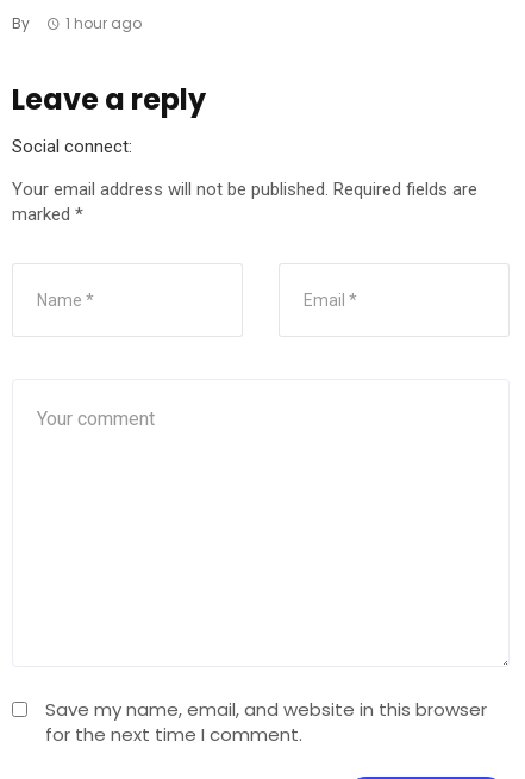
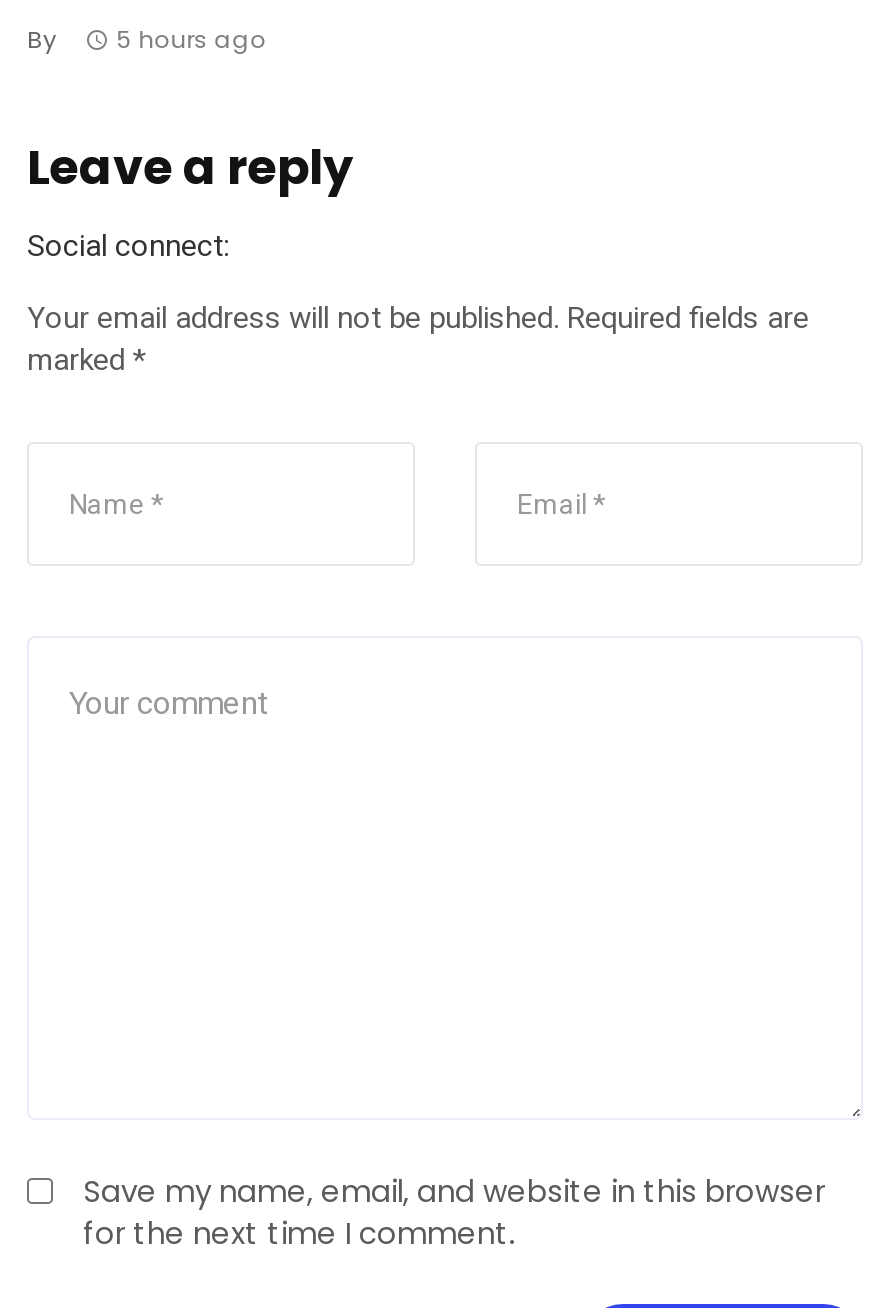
- By 1 hour ago
+ By 5 hours ago
